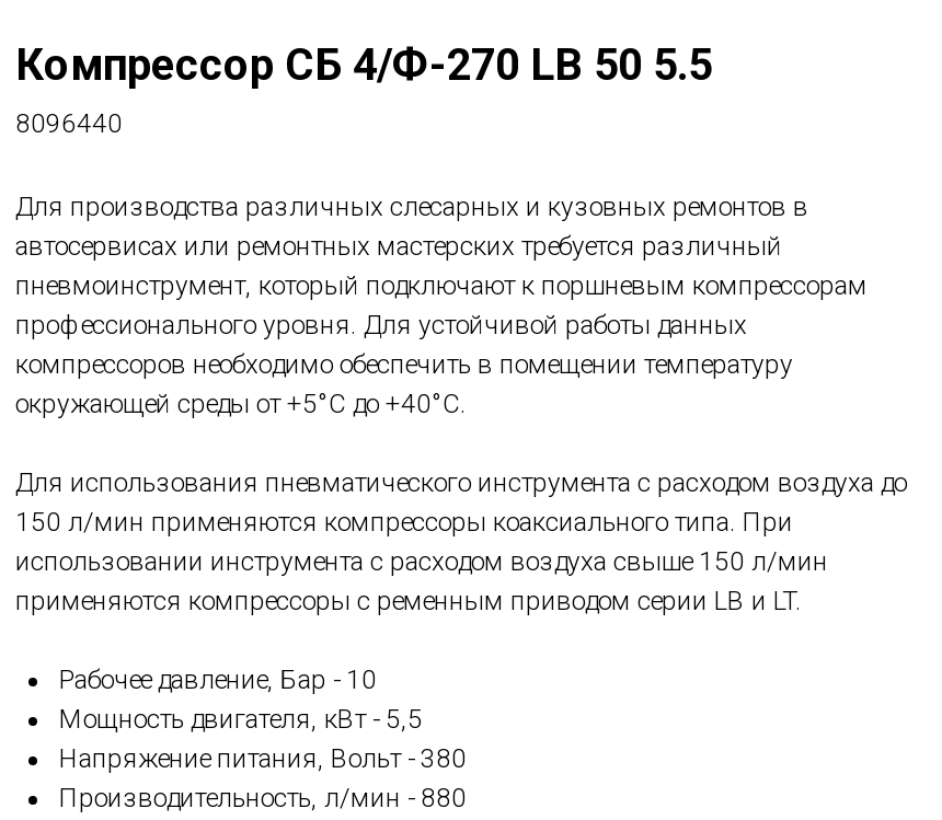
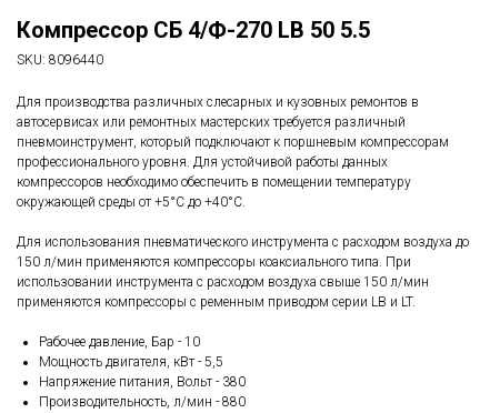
- 8096440
+ SKU: 8096440
